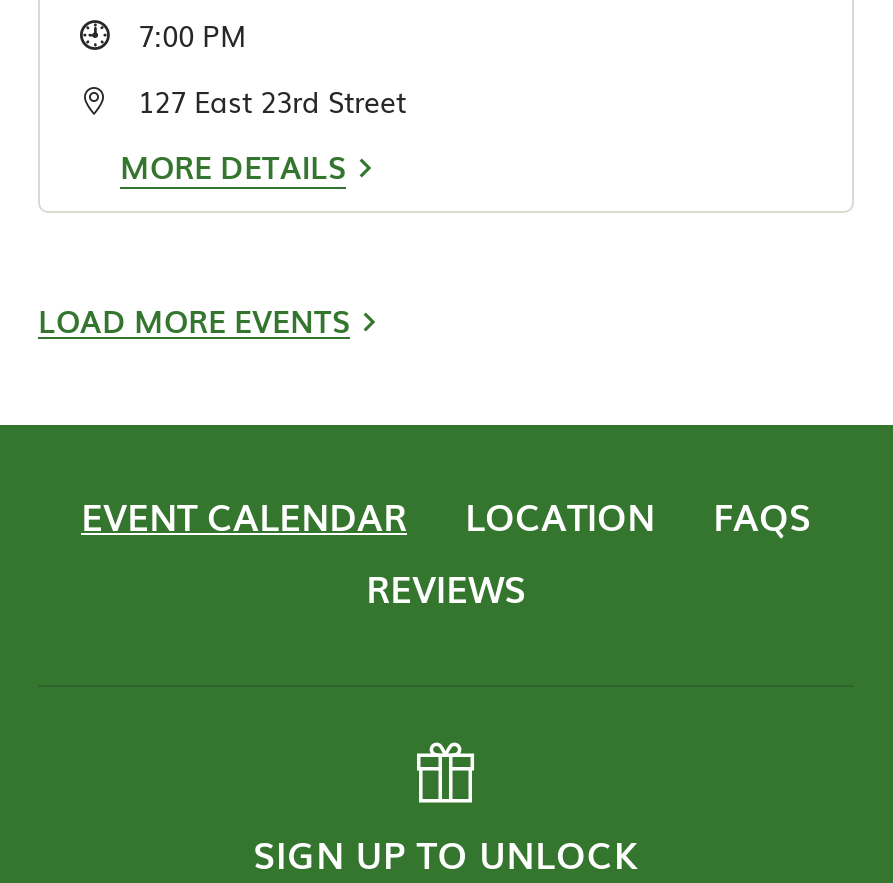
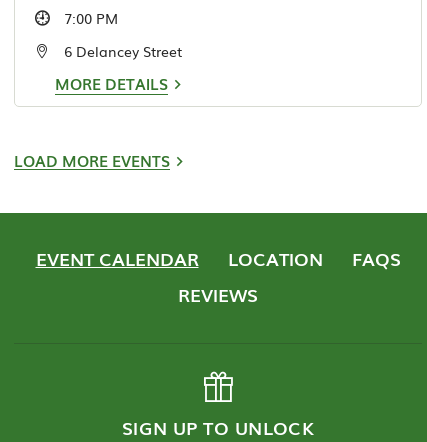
- 127 East 23rd Street
+ 6 Delancey Street
